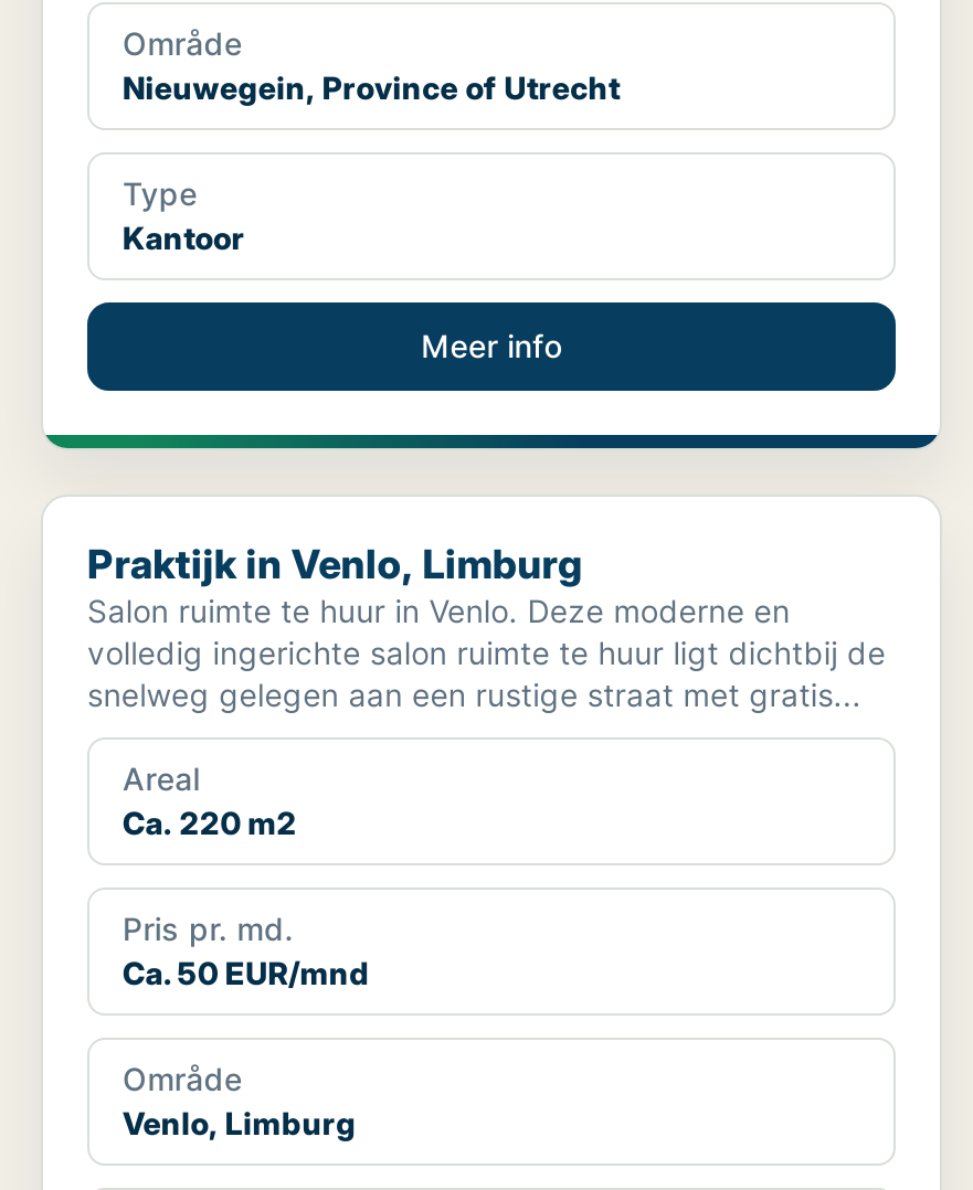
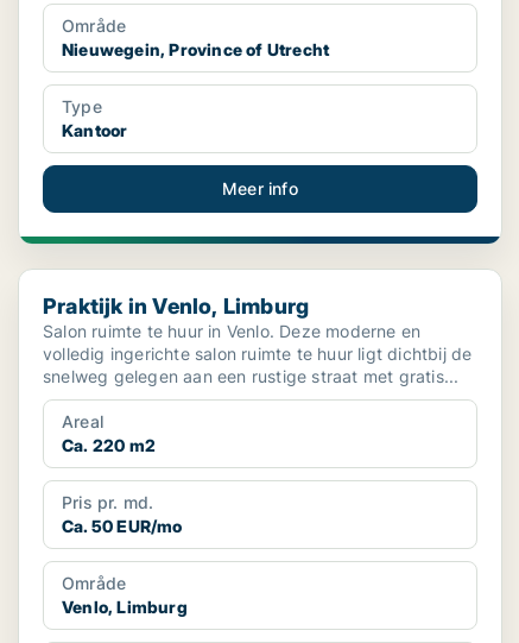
- Ca. 50 EUR/mnd
+ Ca. 50 EUR/mo
